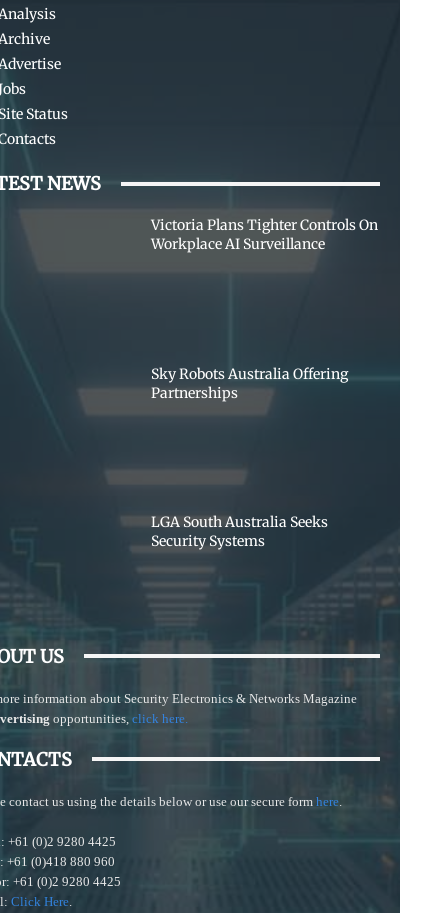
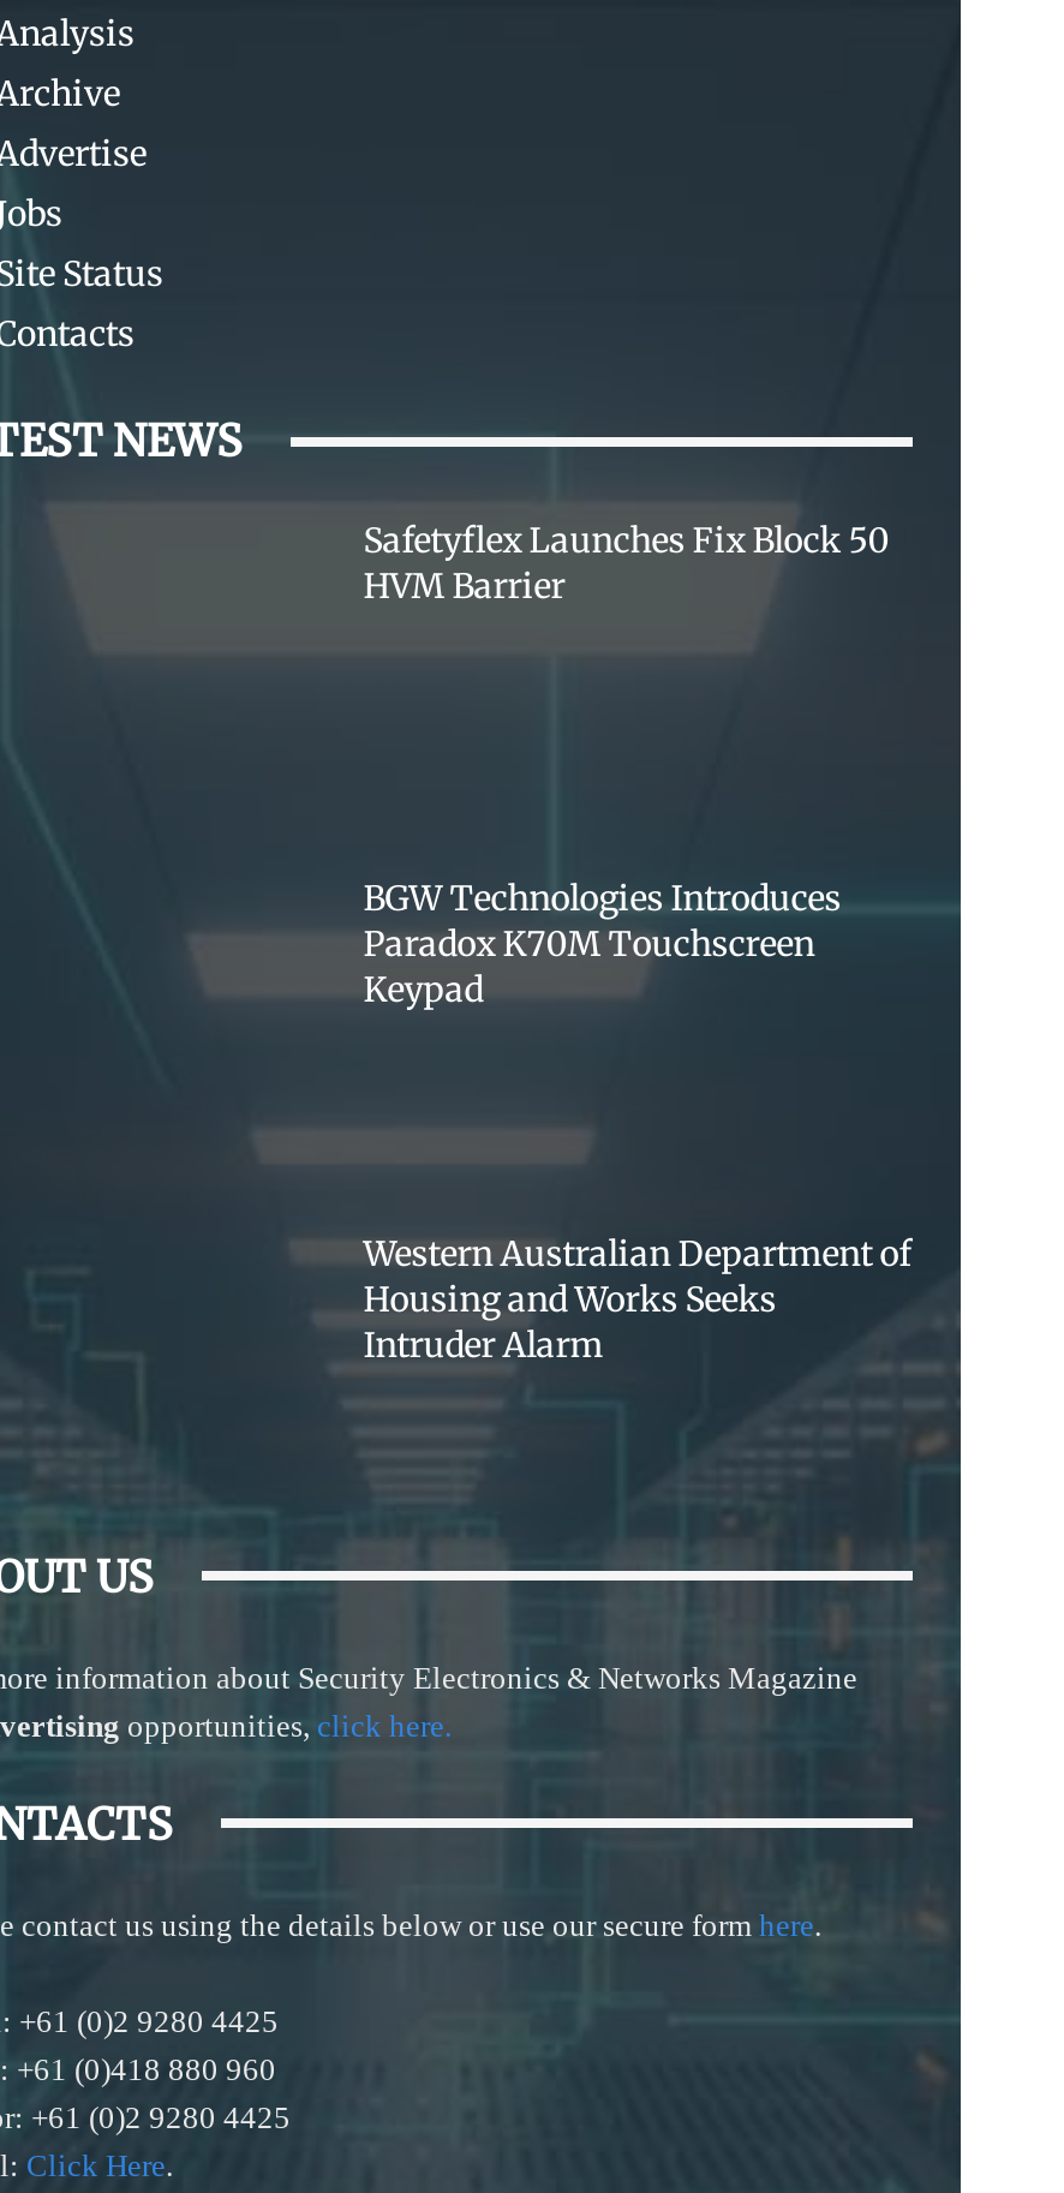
- Victoria Plans Tighter Controls On
- Workplace AI Surveillance
+ Safetyflex Launches Fix Block 50
+ HVM Barrier

- Sky Robots Australia Offering
- Partnerships
+ BGW Technologies Introduces
+ Paradox K70M Touchscreen
+ Keypad

- LGA South Australia Seeks
- Security Systems
+ Western Australian Department of
+ Housing and Works Seeks
+ Intruder Alarm
